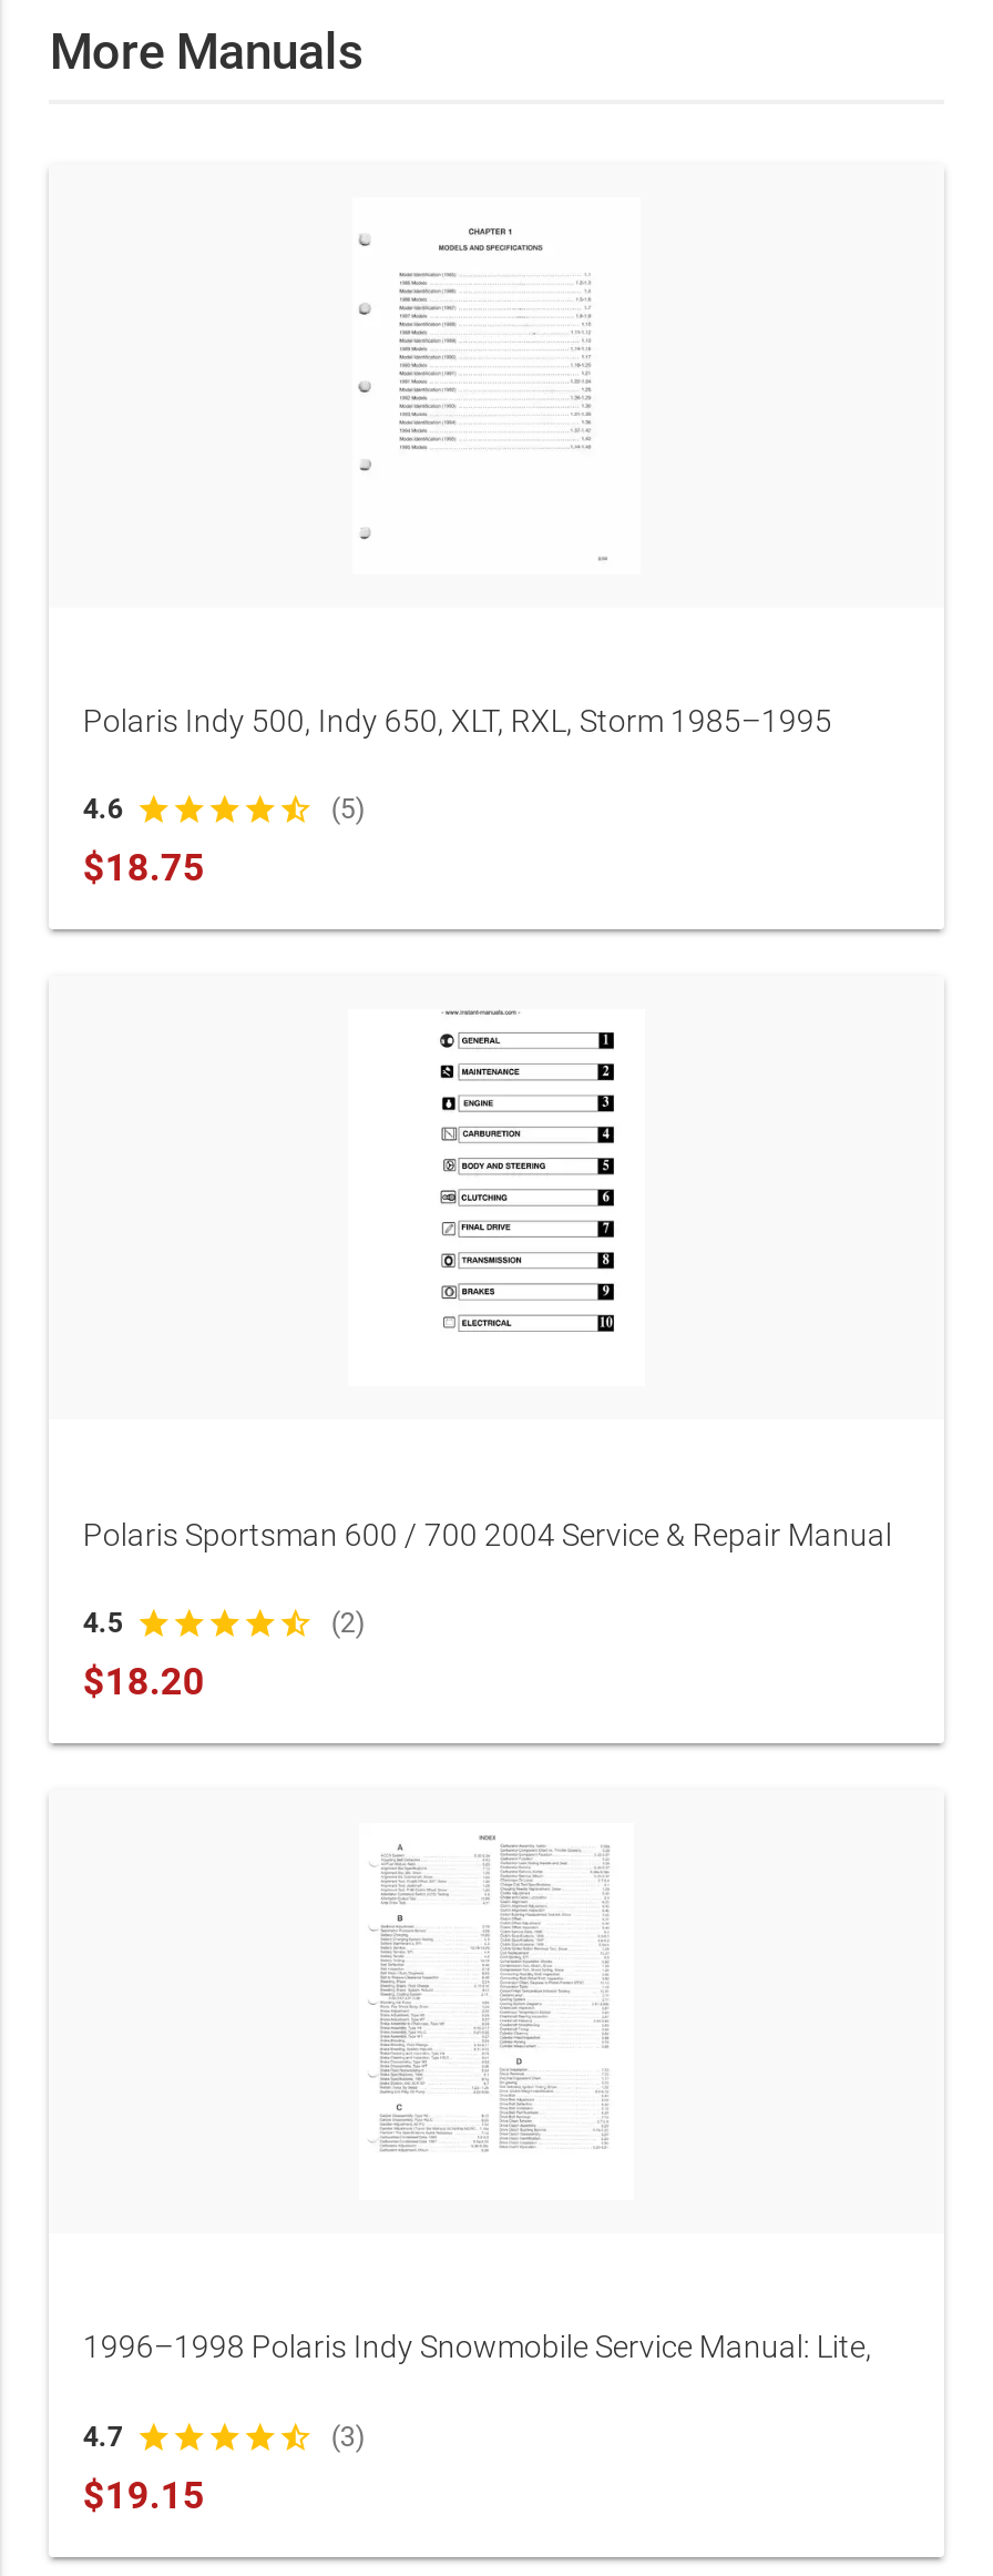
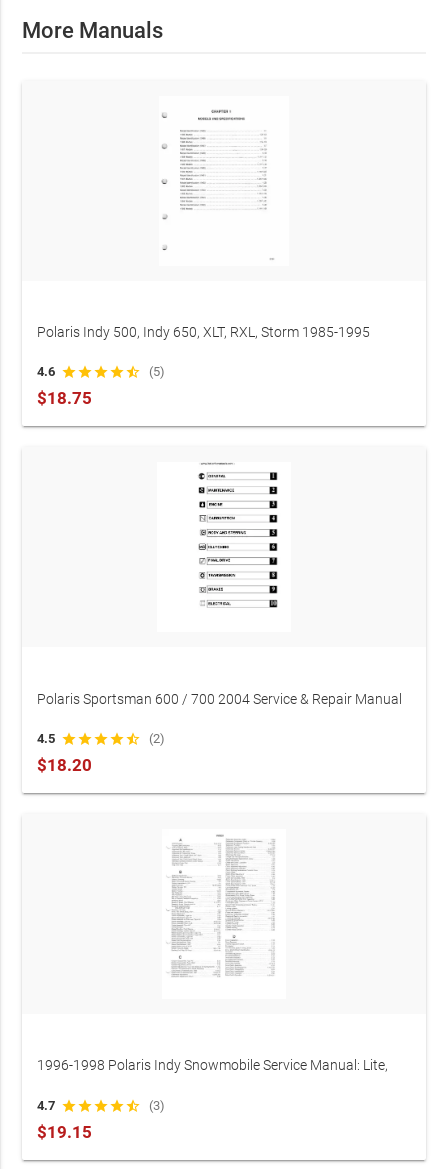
- Polaris Indy 500, Indy 650, XLT, RXL, Storm 1985–1995
+ Polaris Indy 500, Indy 650, XLT, RXL, Storm 1985-1995

- 1996–1998 Polaris Indy Snowmobile Service Manual: Lite,
+ 1996-1998 Polaris Indy Snowmobile Service Manual: Lite,
